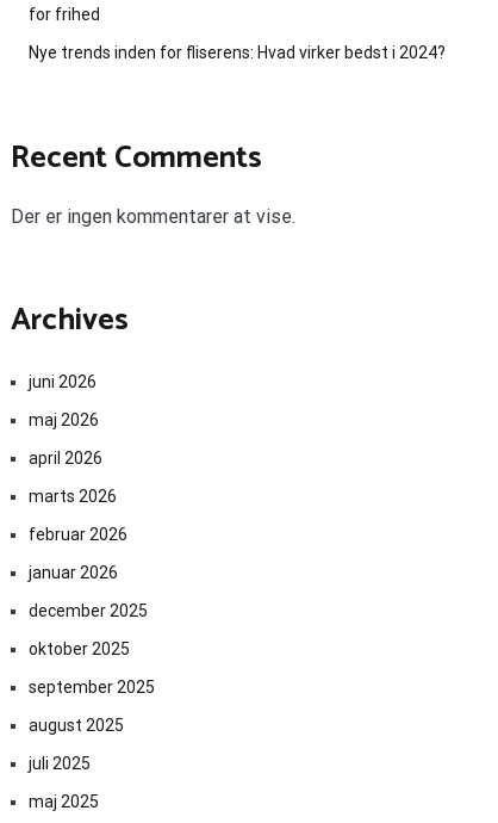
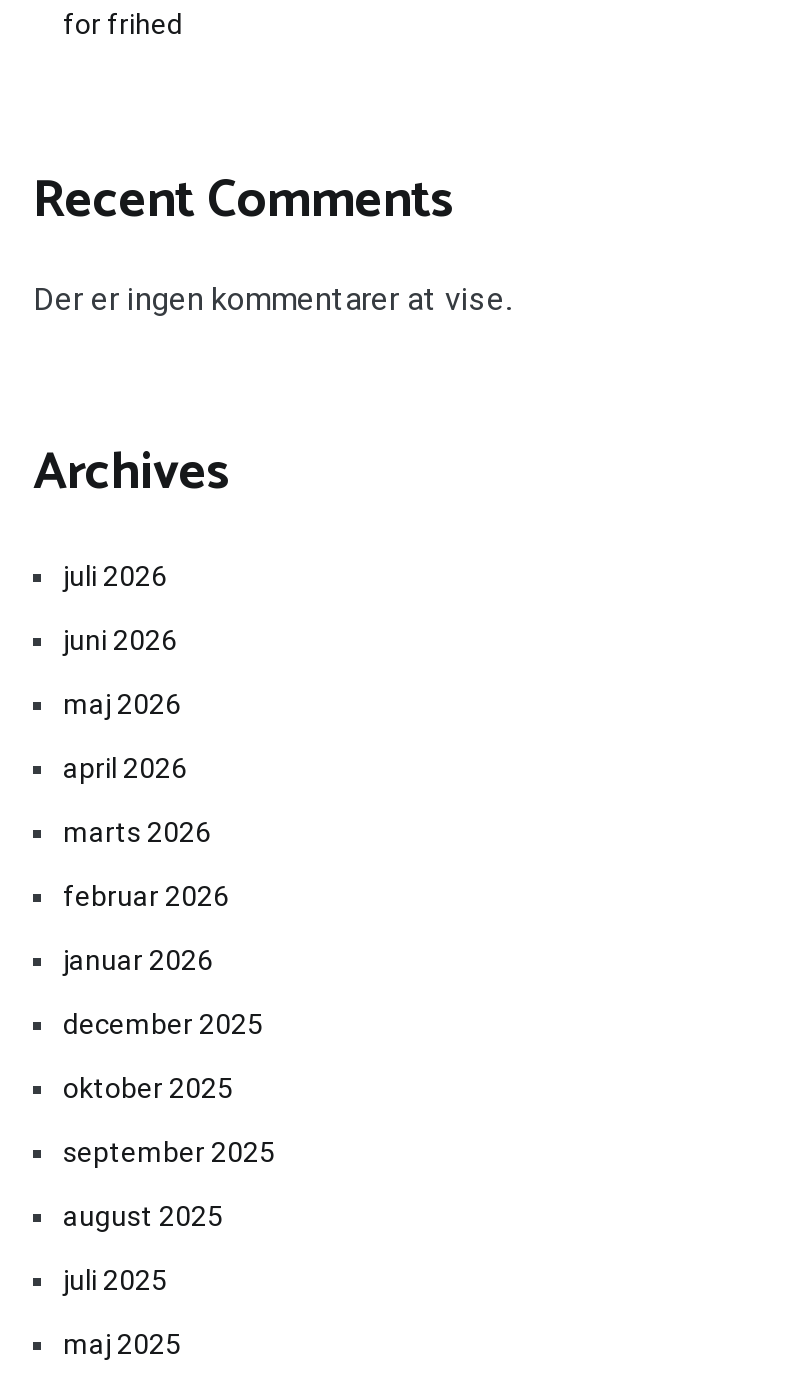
- Nye trends inden for fliserens: Hvad virker bedst i 2024?

moved up: Recent Comments | Der er ingen kommentarer at vise. | Archives

+ juli 2026
